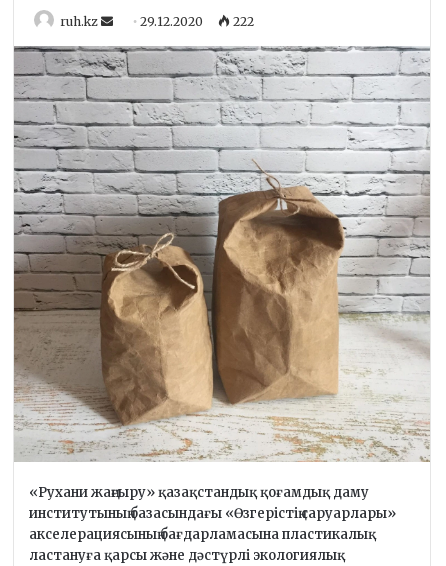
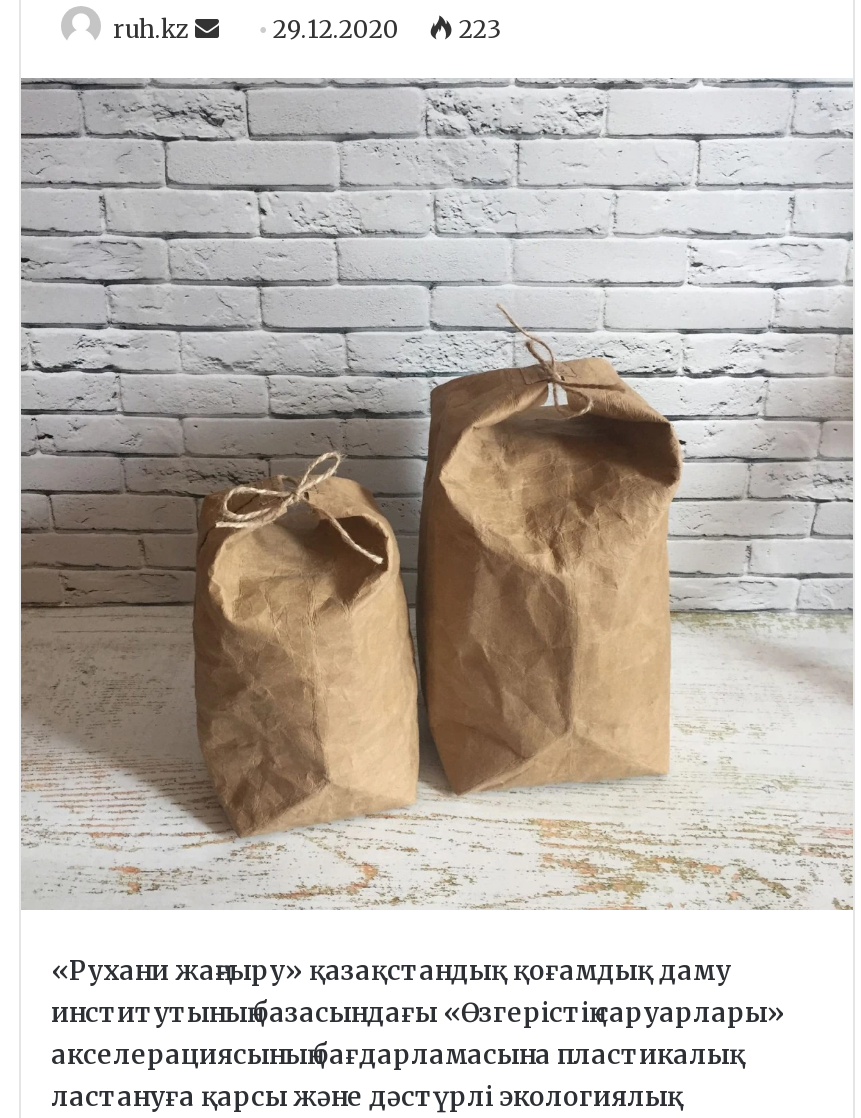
- 222
+ 223
